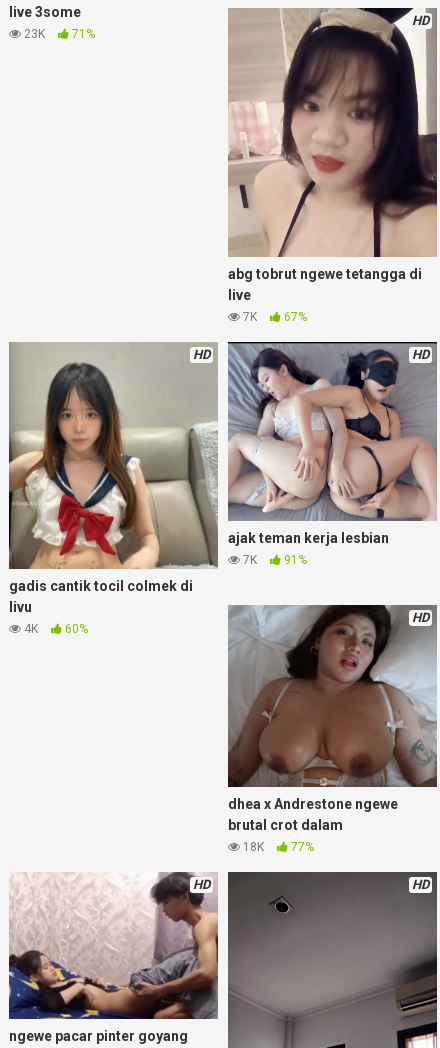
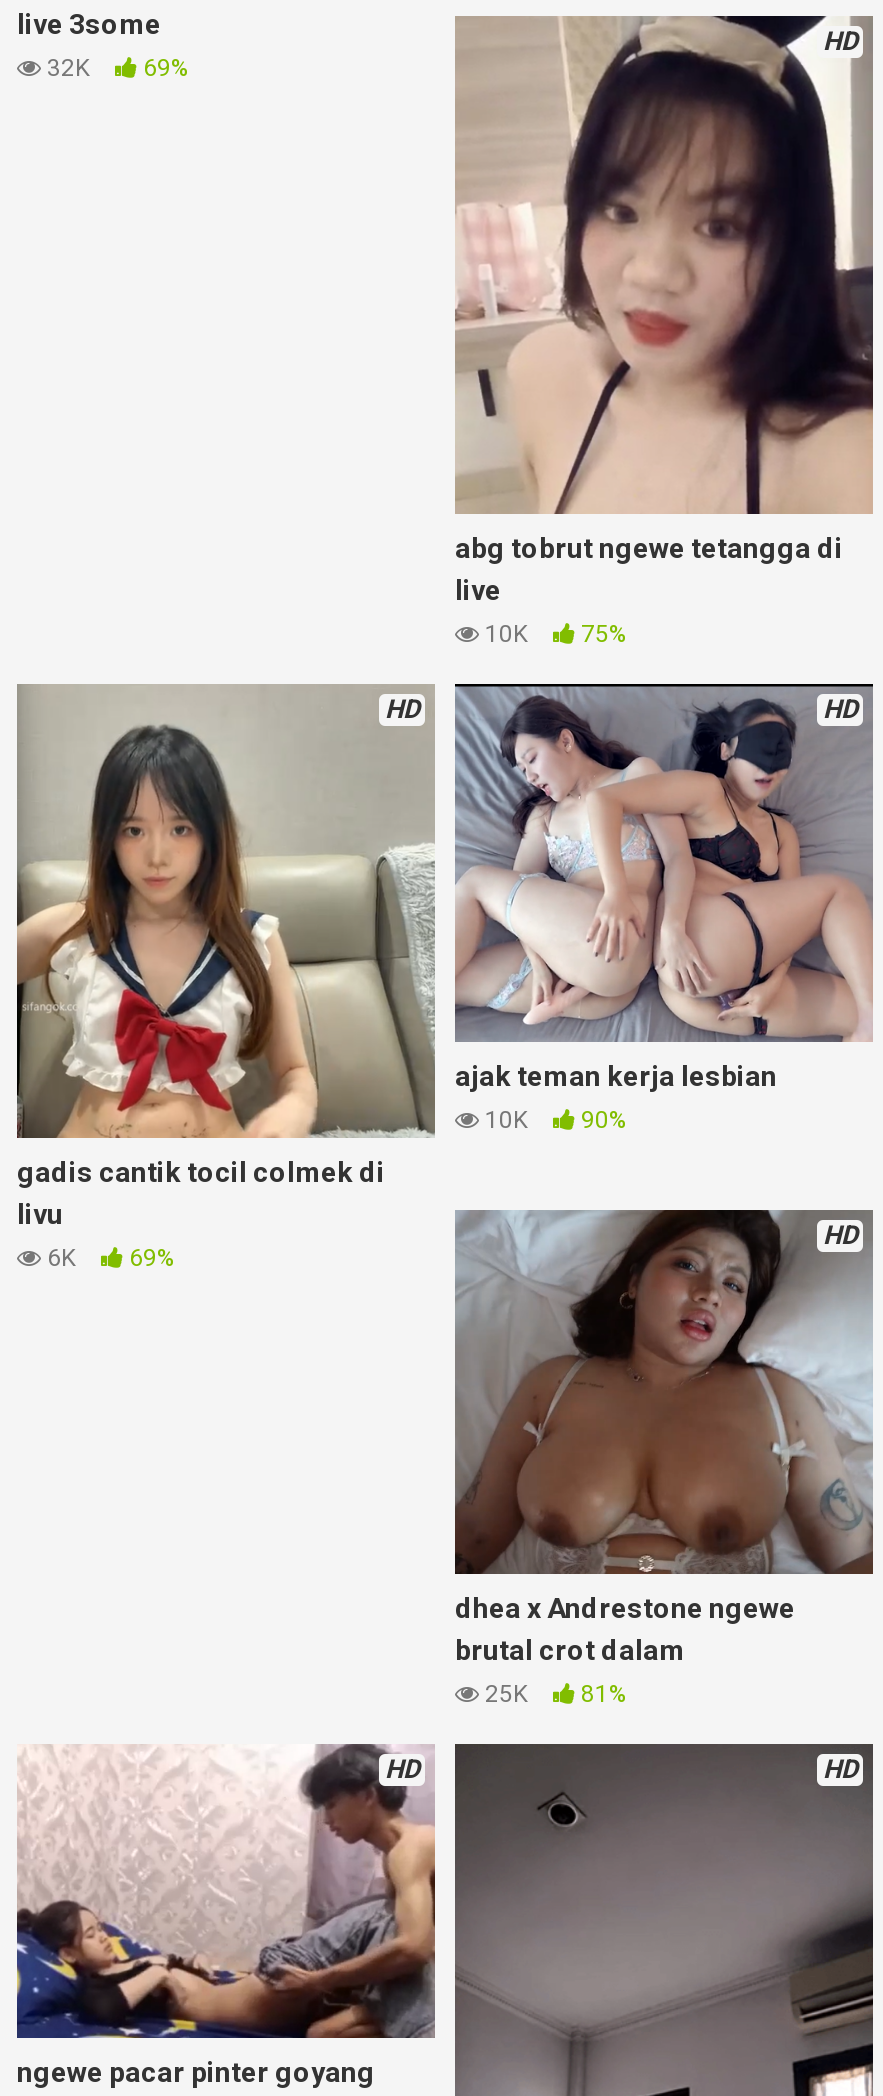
- 23K
- 71%
+ 32K
+ 69%

- 7K
- 67%
+ 10K
+ 75%

- 7K
- 91%
+ 10K
+ 90%

- 4K
- 60%
+ 6K
+ 69%

- 18K
- 77%
+ 25K
+ 81%
